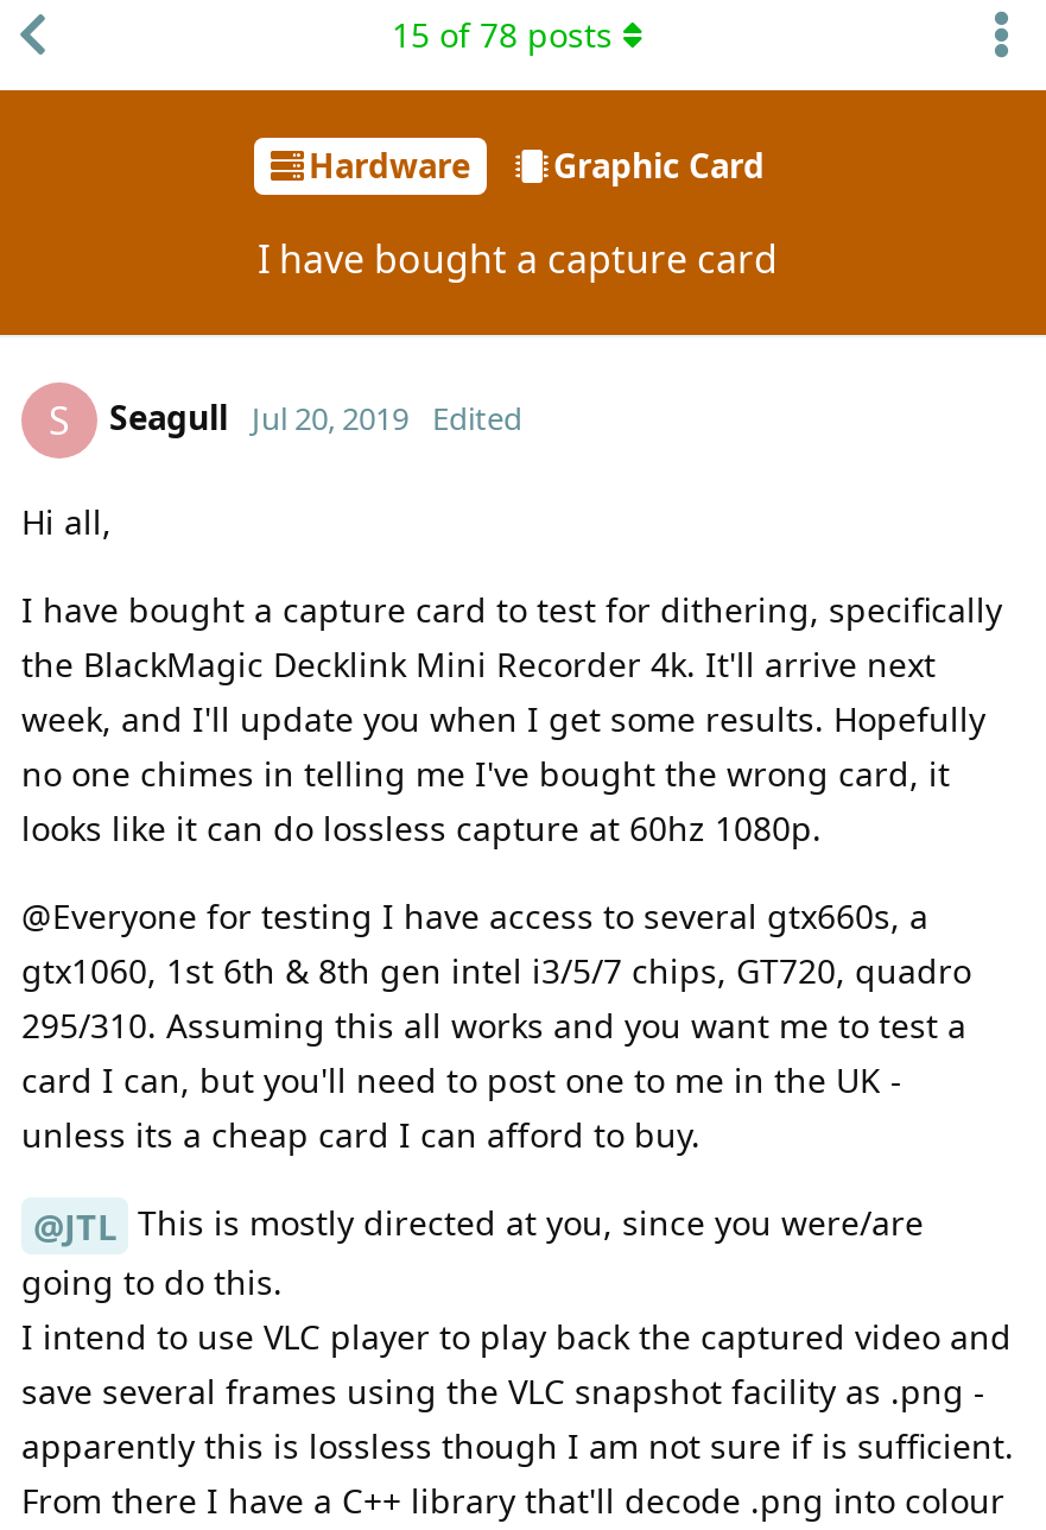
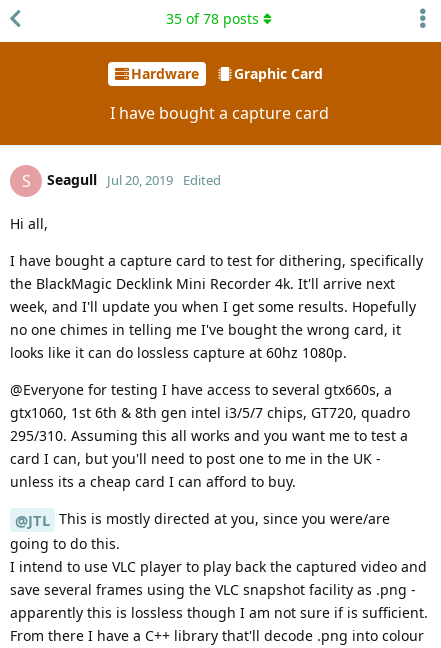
- 15 of 78 posts
+ 35 of 78 posts
